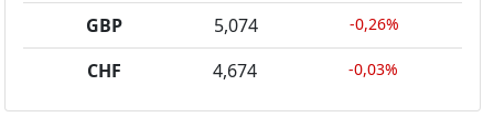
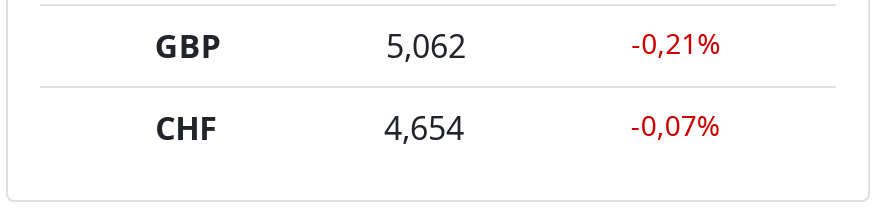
- 5,074
+ 5,062

- -0,26%
+ -0,21%

- 4,674
+ 4,654

- -0,03%
+ -0,07%
